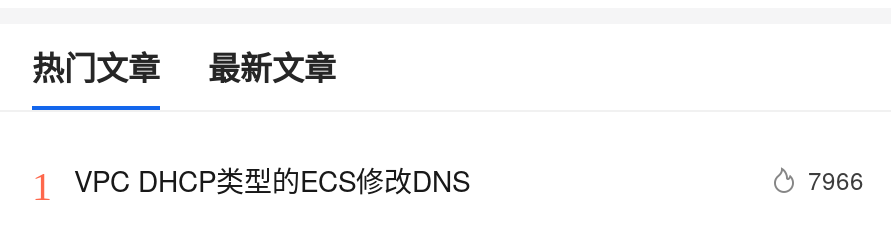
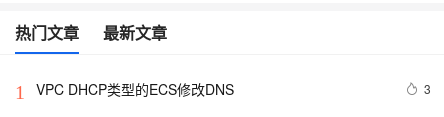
- 7966
+ 3
